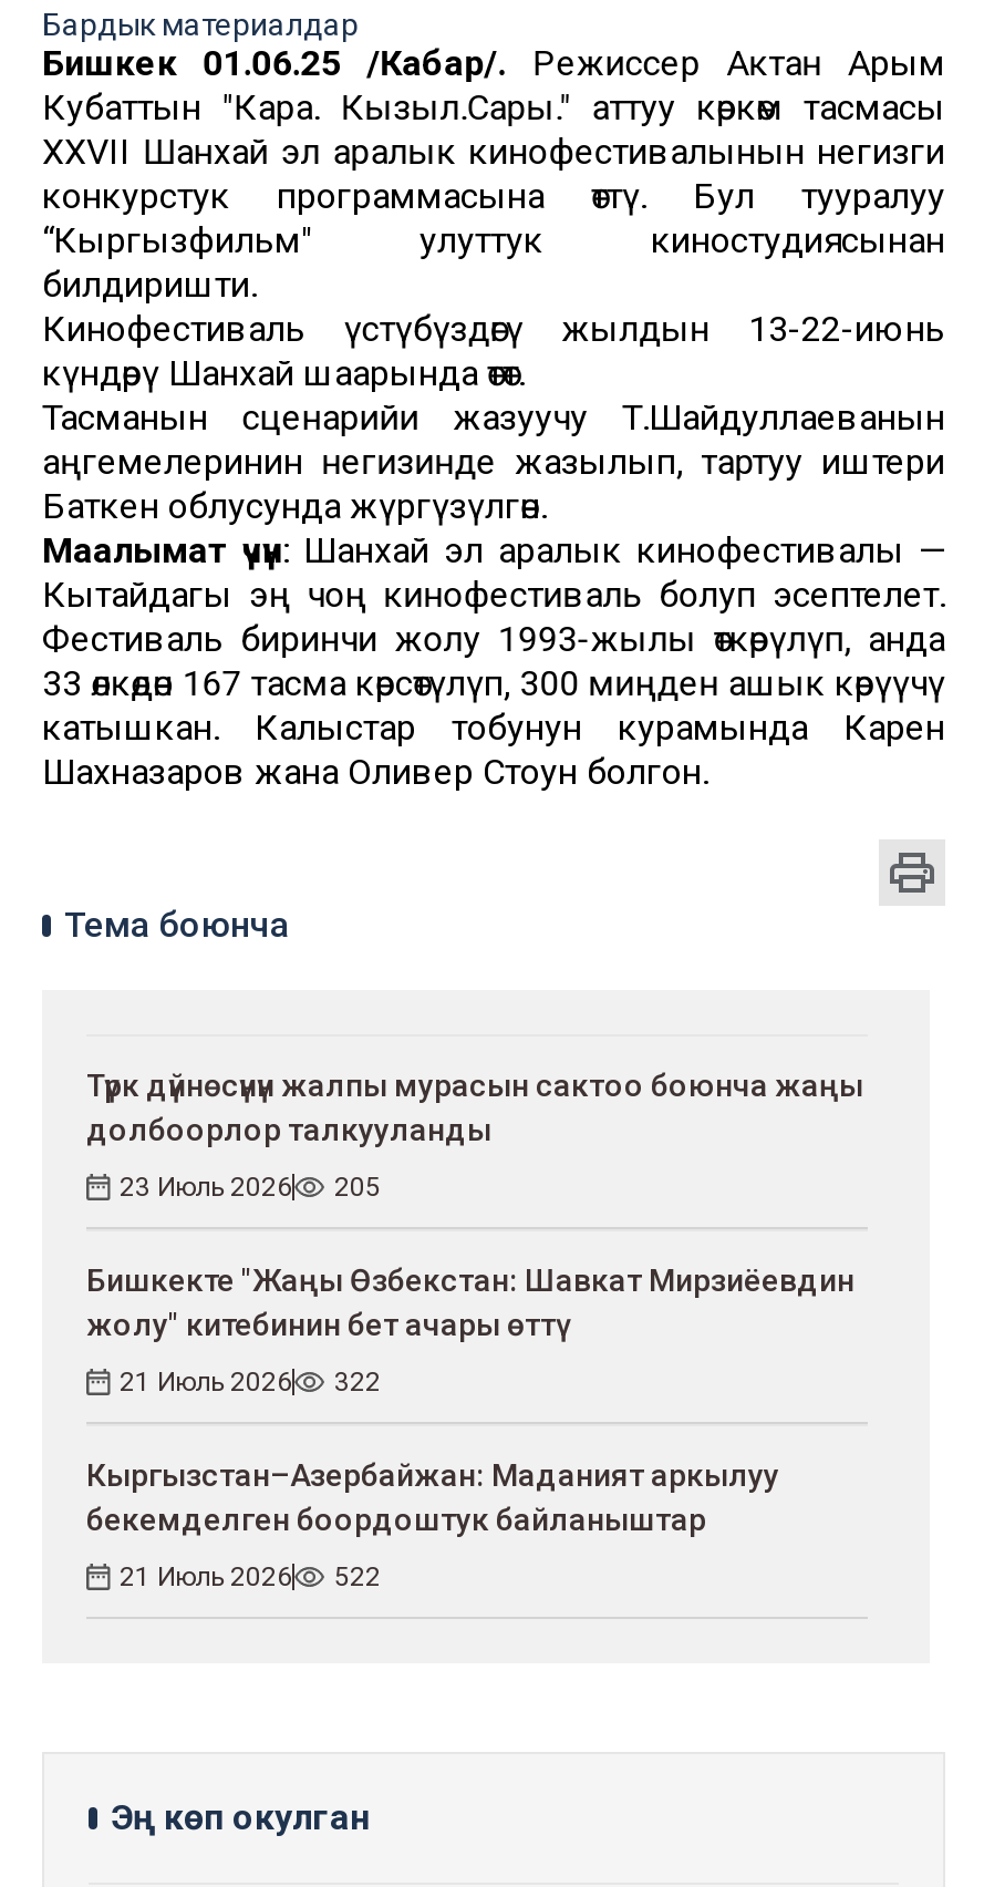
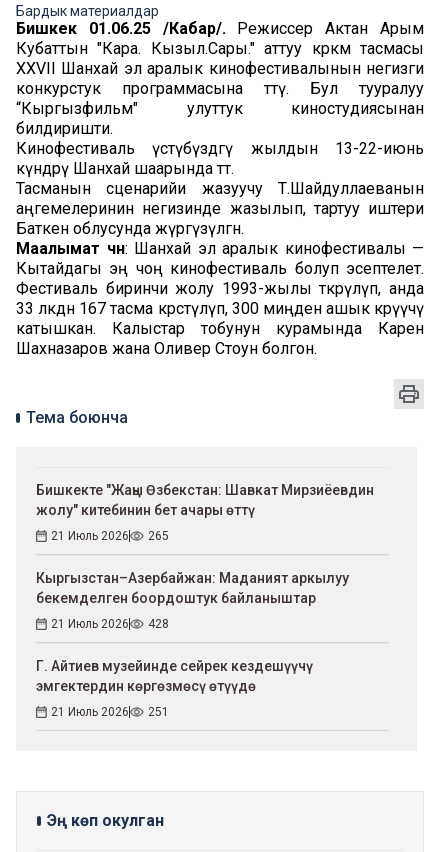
- Түрк дүйнөсүнүн жалпы мурасын сактоо боюнча жаңы
- долбоорлор талкууланды
- 23 Июль 2026
- 205

moved up: Бишкекте "Жаңы Өзбекстан: Шавкат Мирзиёевдин | жолу" китебинин бет ачары өттү | 21 Июль 2026 | Кыргызстан–Азербайжан: Маданият аркылуу | бекемделген боордоштук байланыштар | 21 Июль 2026

- 21 Июль 2026 322
+ 21 Июль 2026 265

- 522
+ 428
+ Г. Айтиев музейинде сейрек кездешүүчү
+ эмгектердин көргөзмөсү өтүүдө
+ 21 Июль 2026
+ 251
